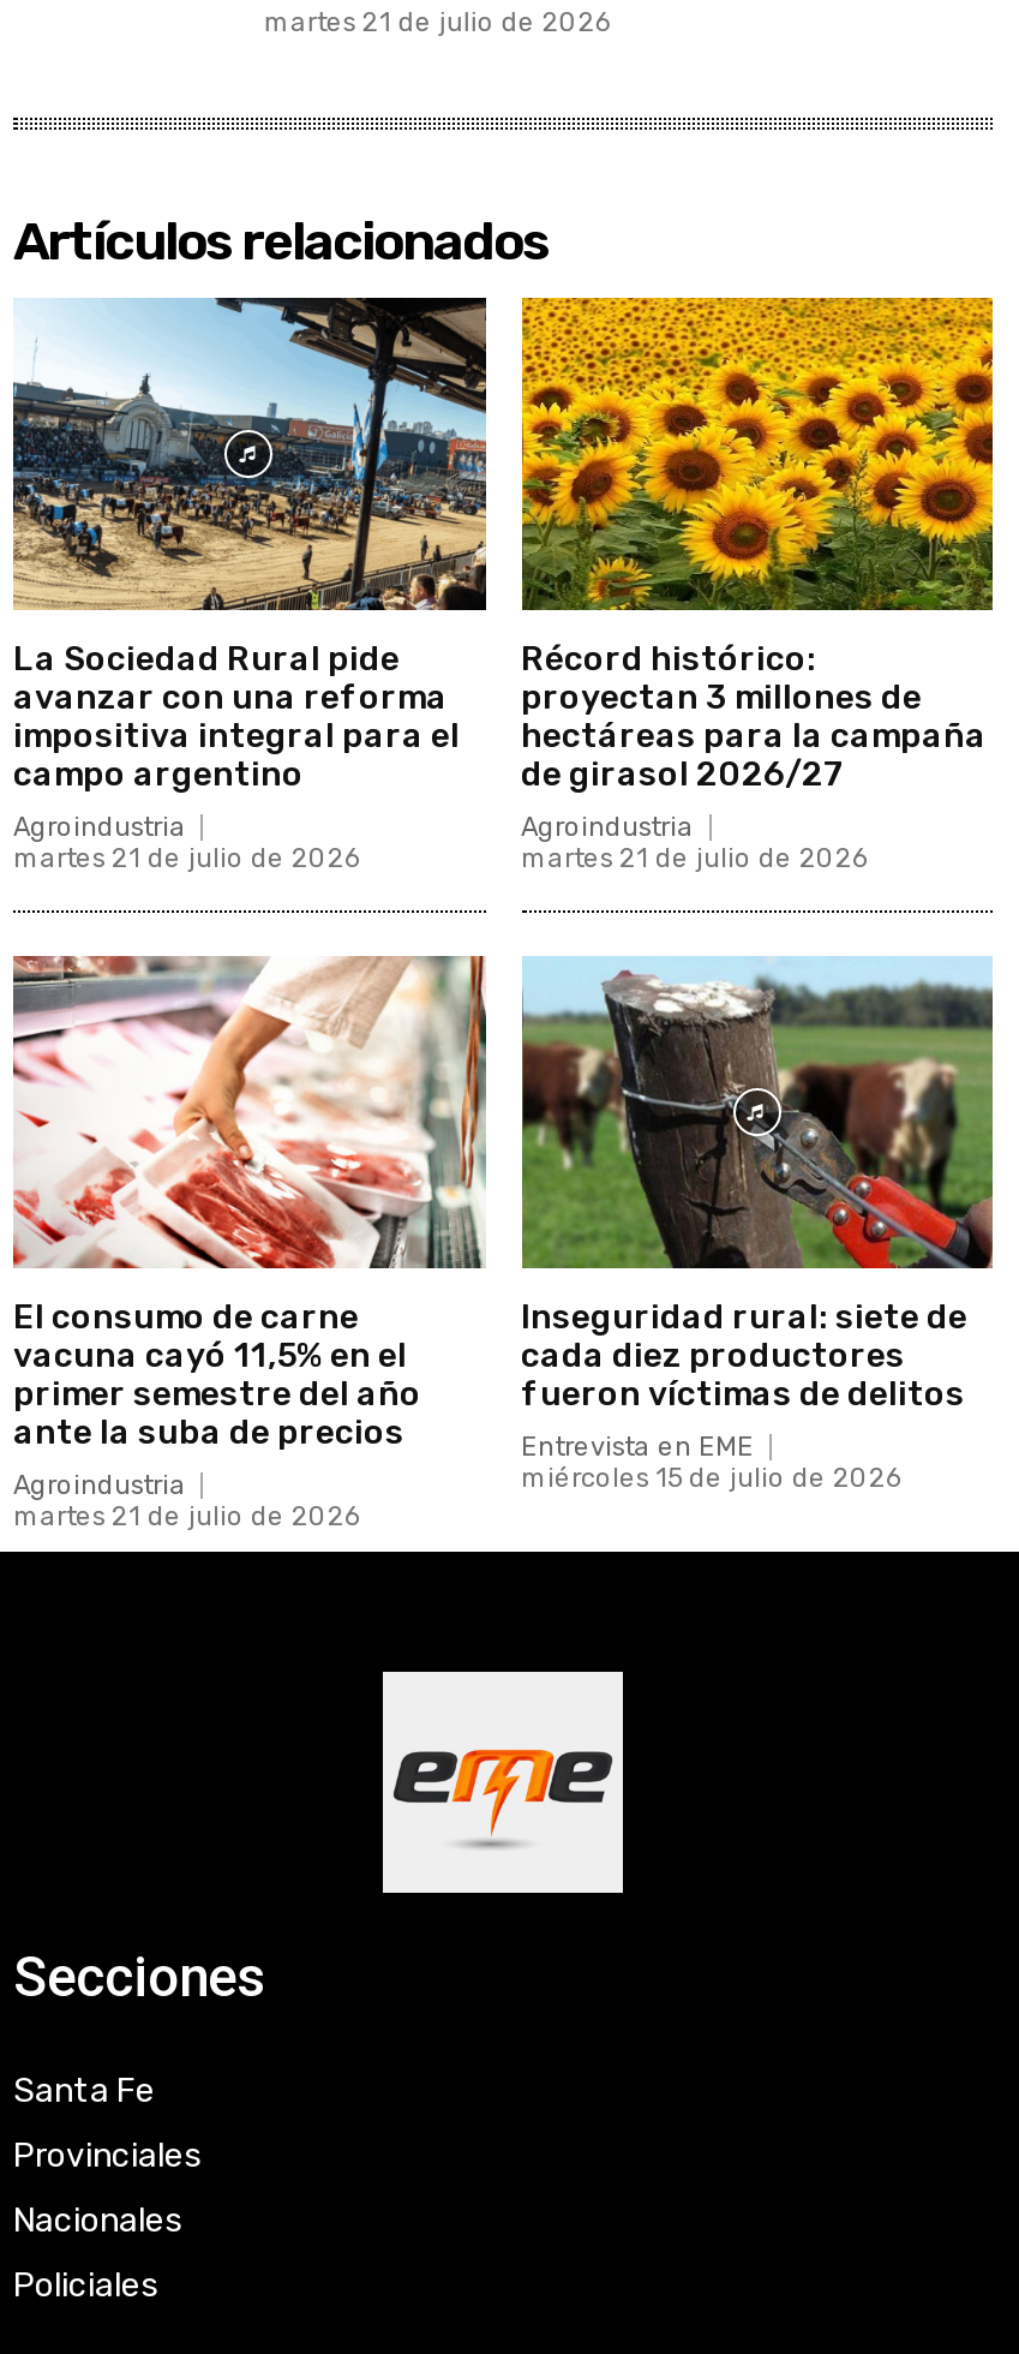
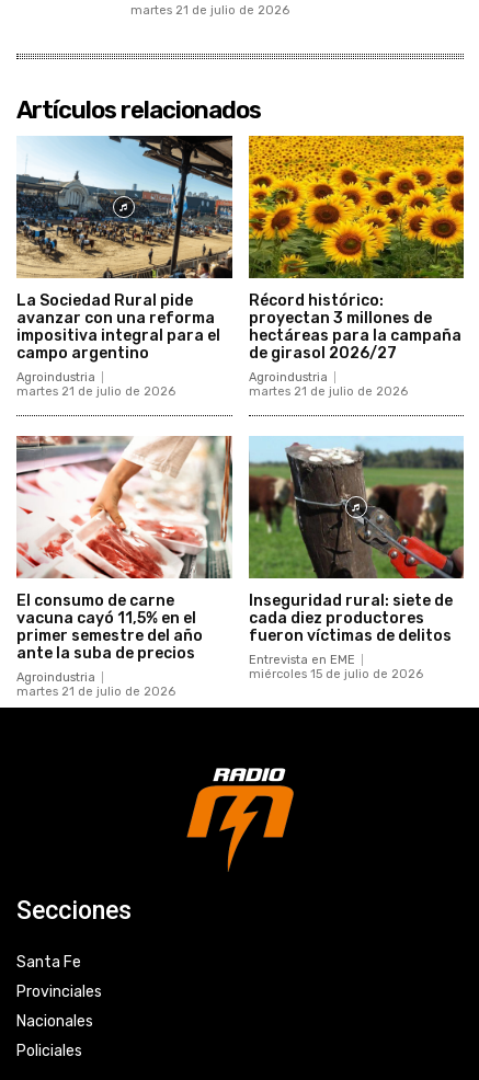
- [image]
+ [image]
